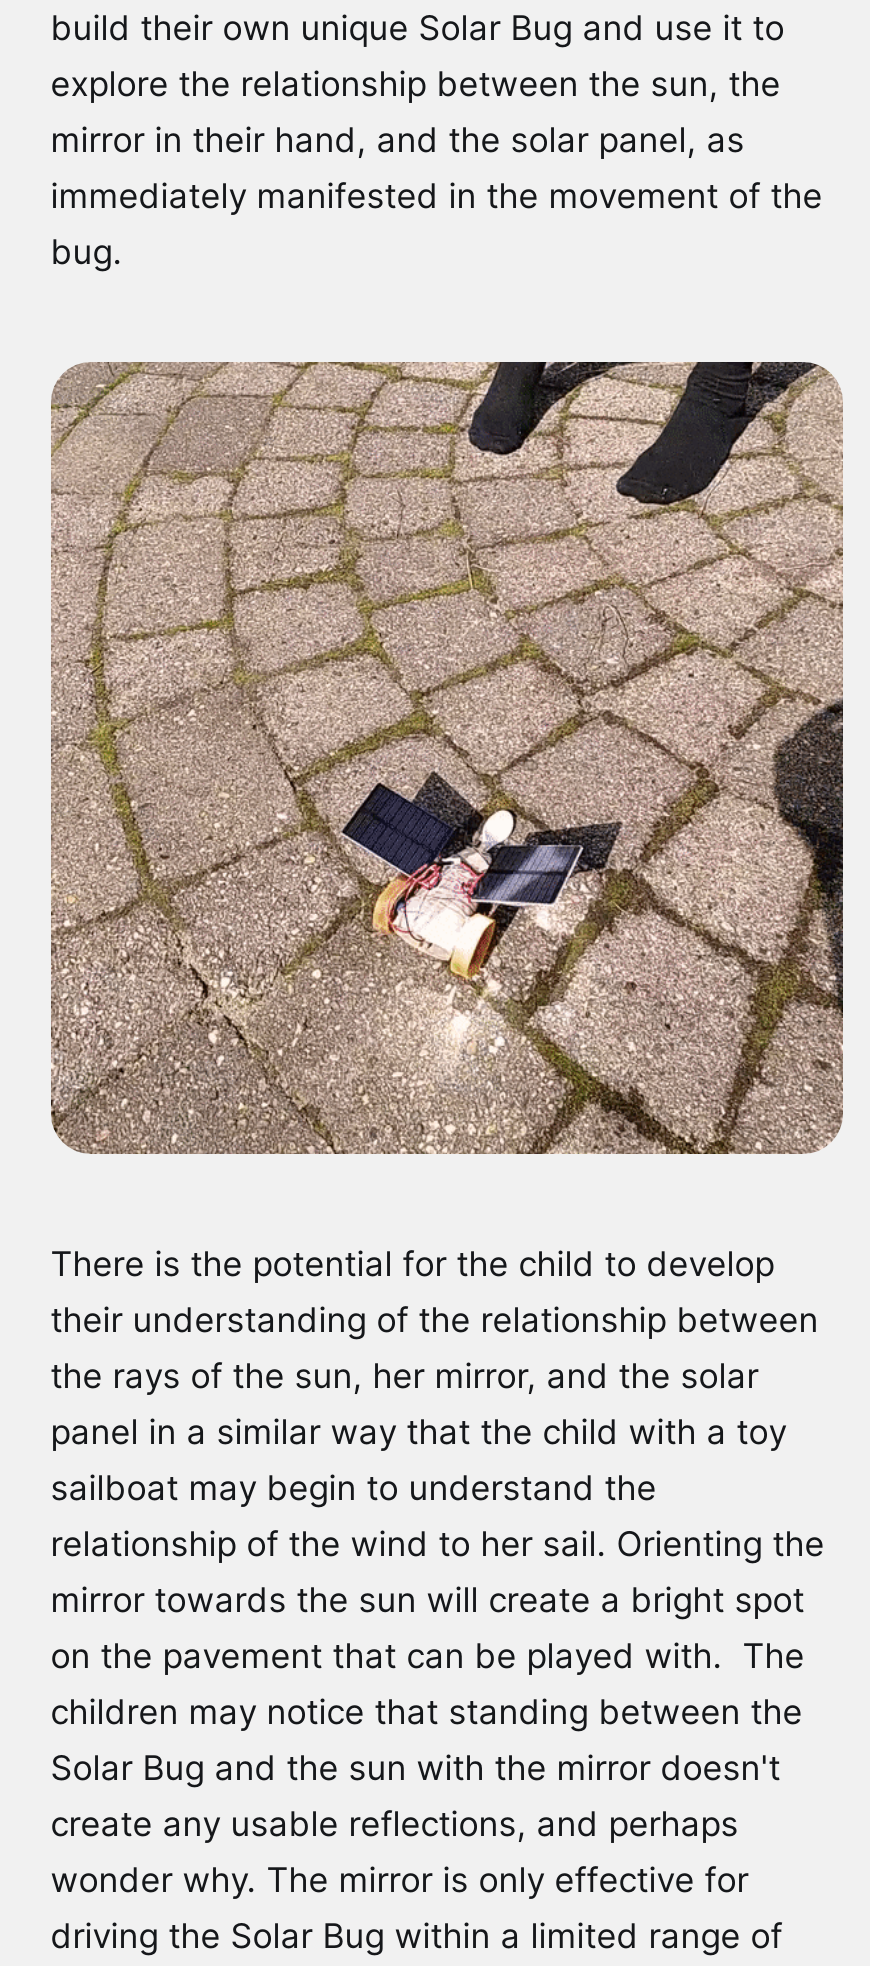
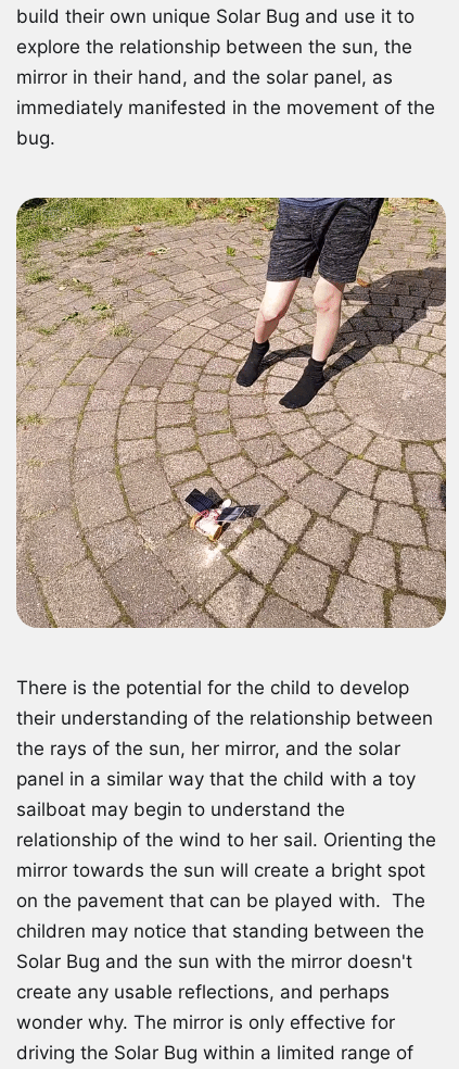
- [image]
+ [image]
